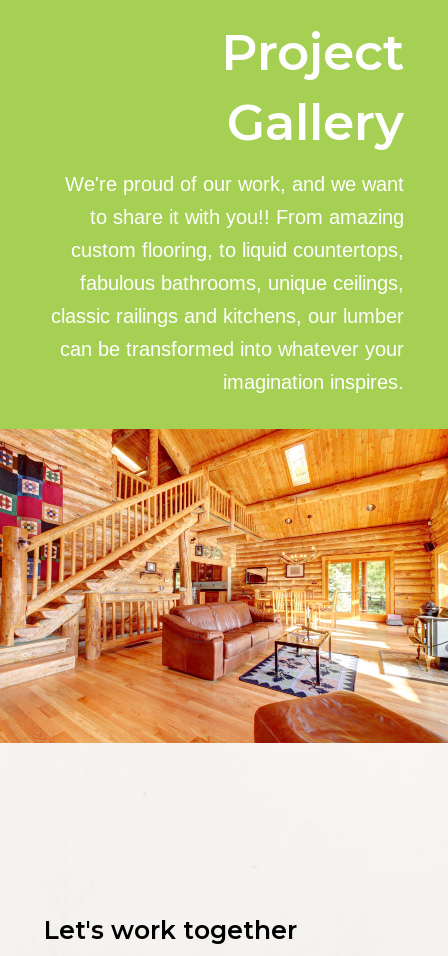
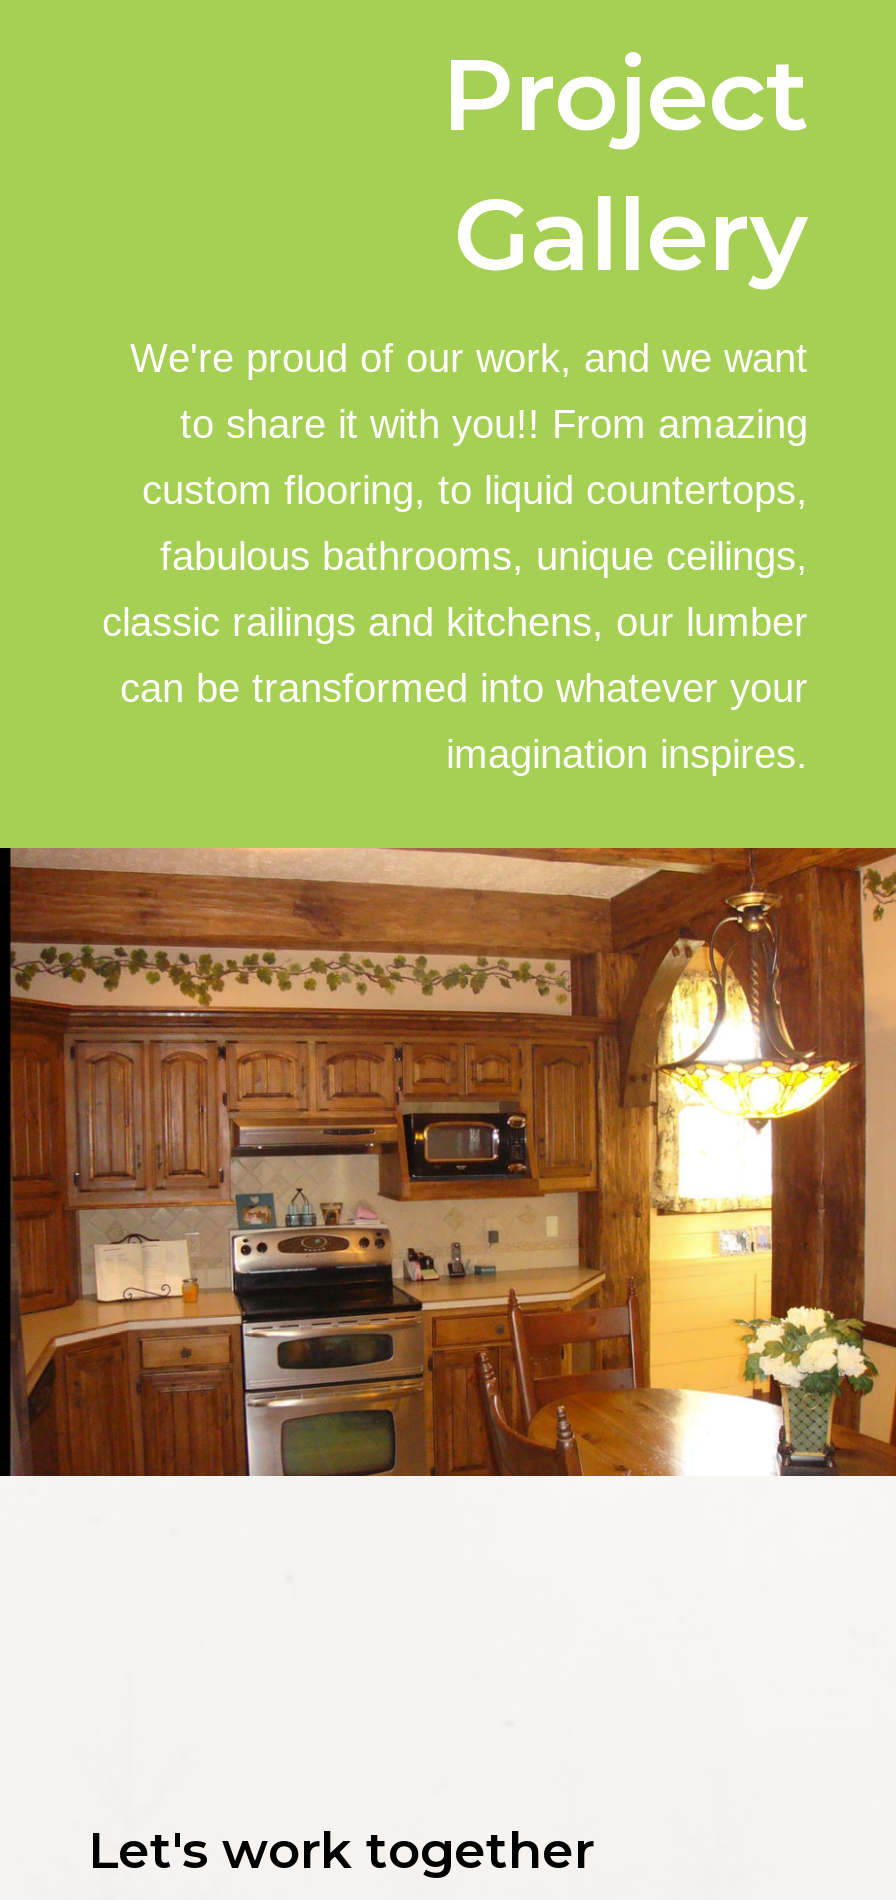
- [image]
+ [image]
